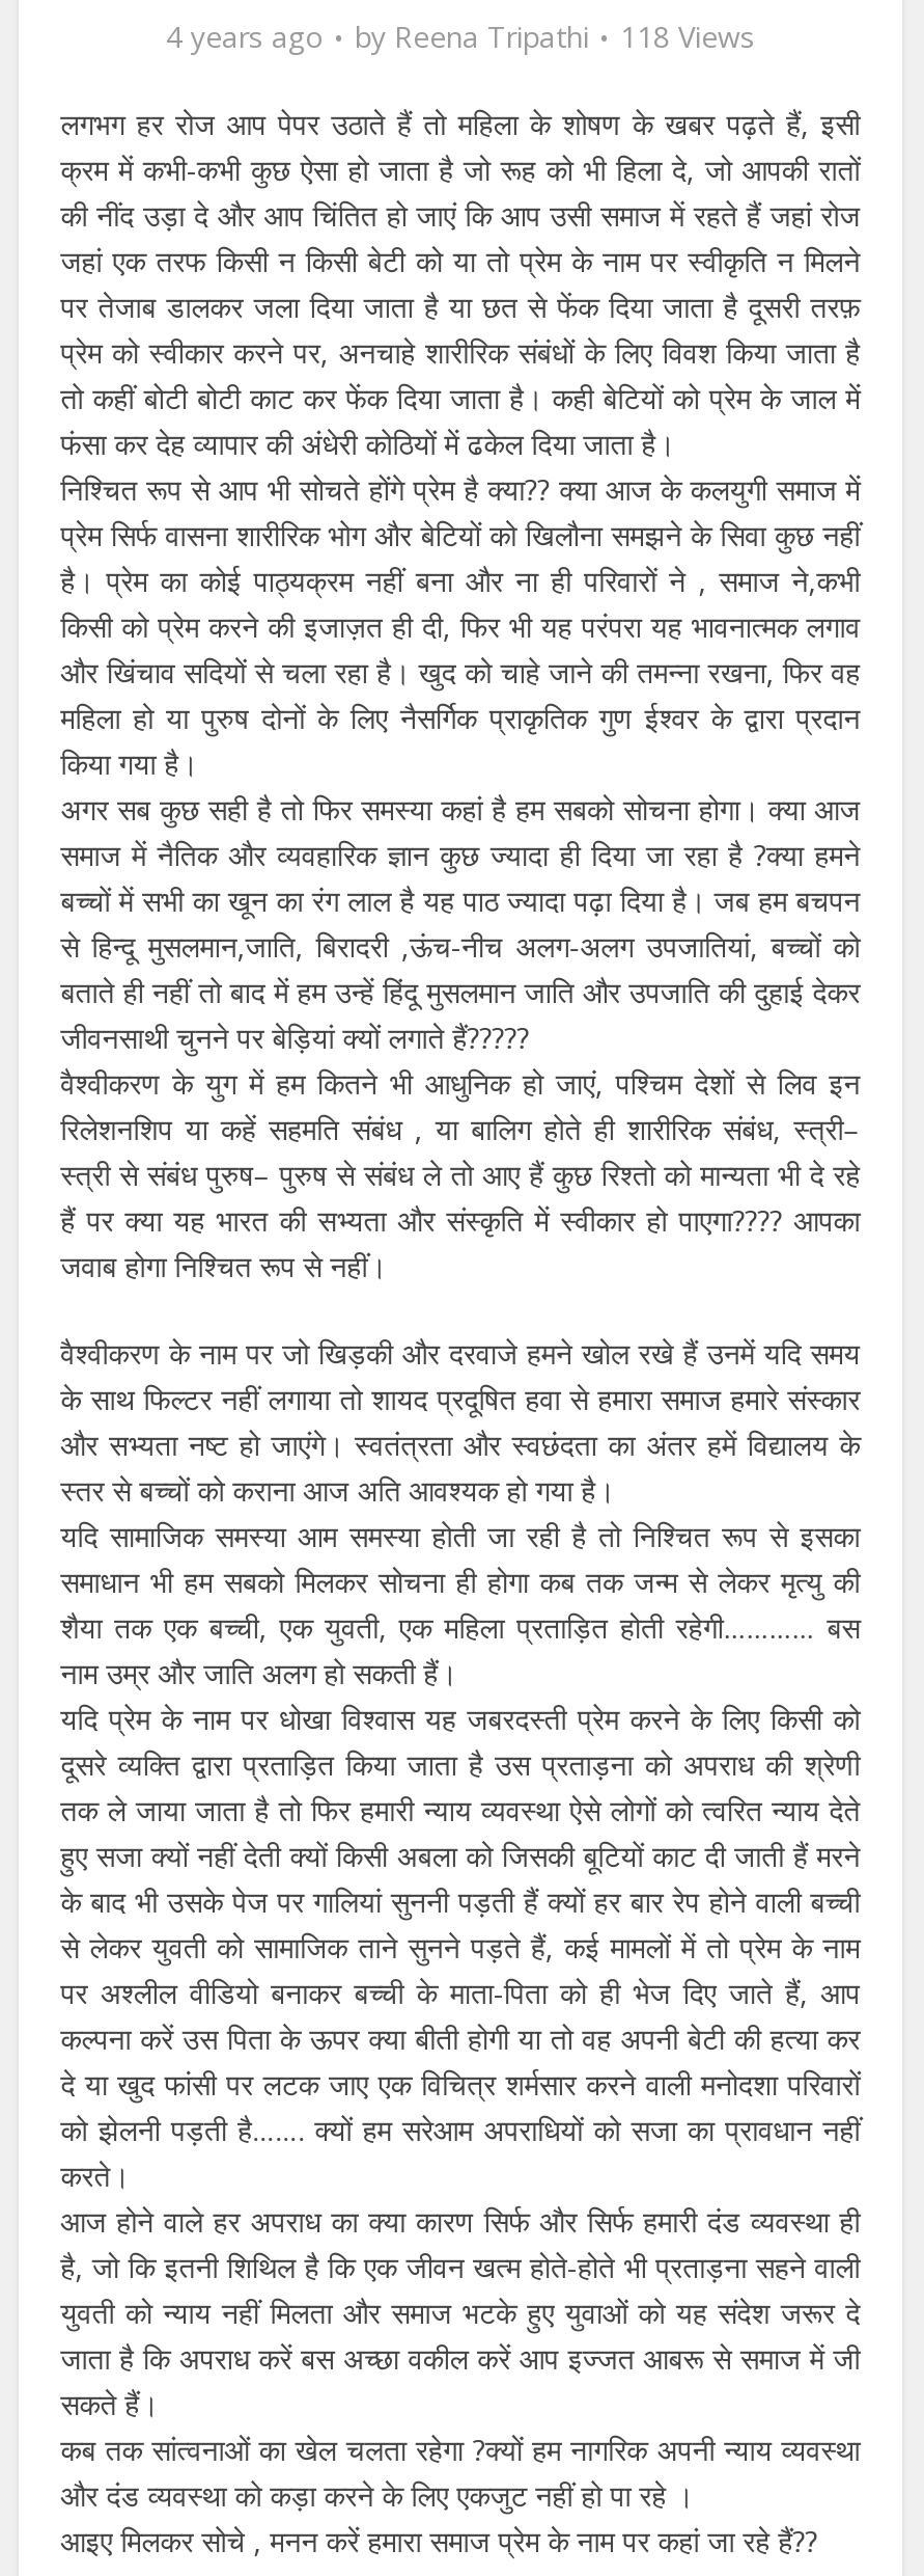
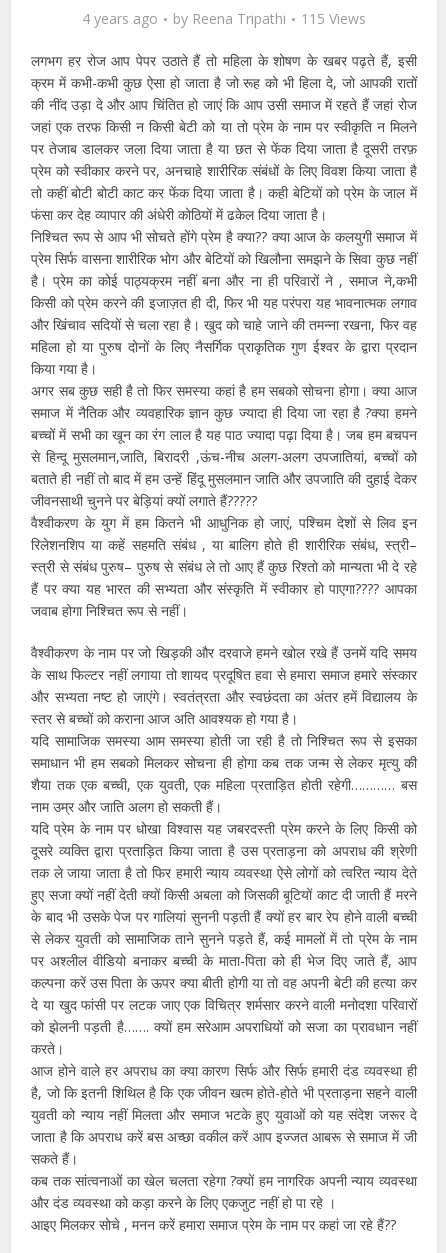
- 4 years ago by Reena Tripathi 118 Views
+ 4 years ago by Reena Tripathi 115 Views
